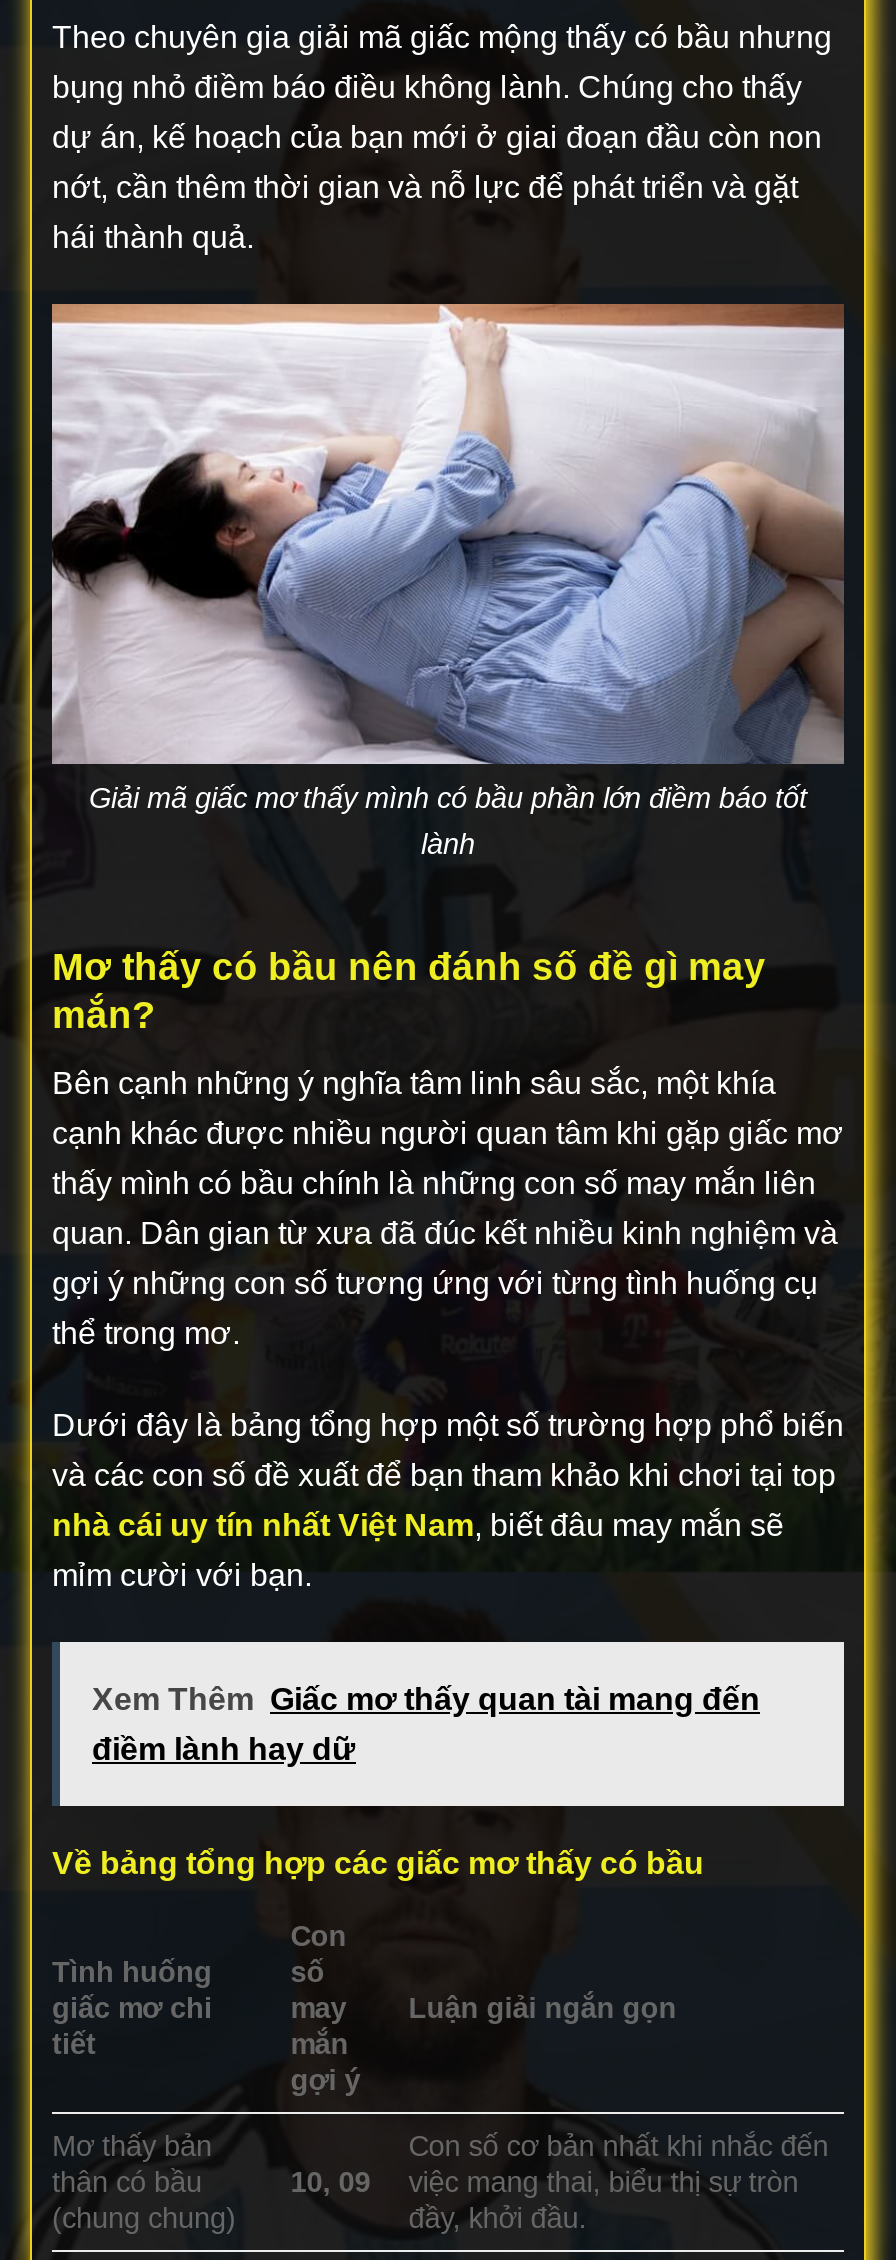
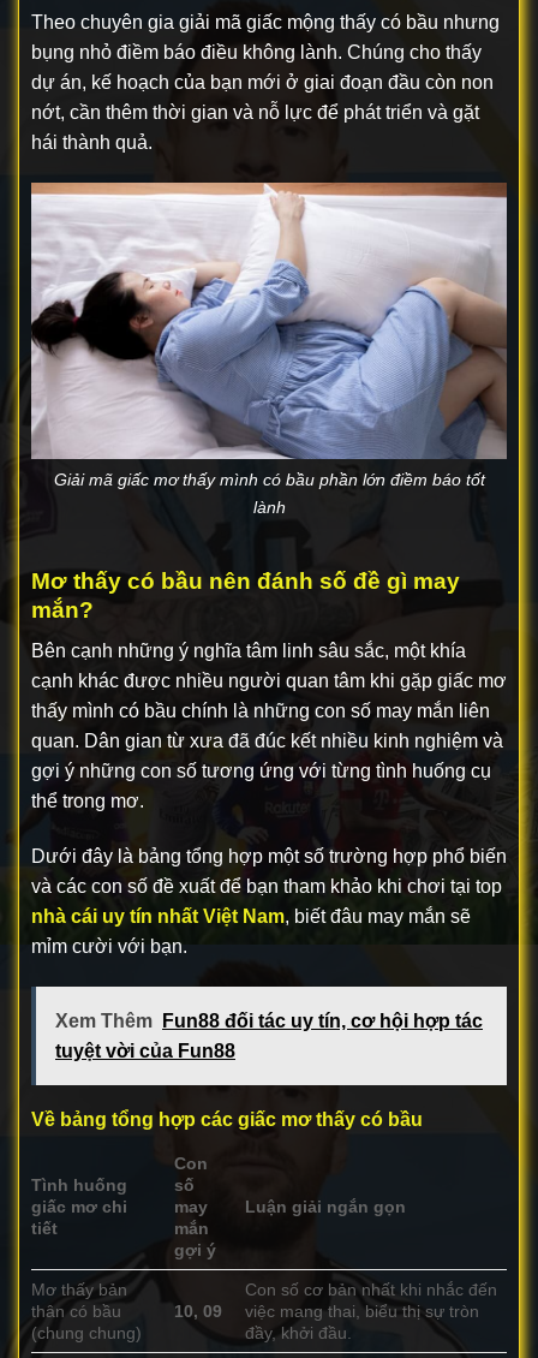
- Xem Thêm Giấc mơ thấy quan tài mang đến
+ Xem Thêm Fun88 đối tác uy tín, cơ hội hợp tác

- điềm lành hay dữ
+ tuyệt vời của Fun88
